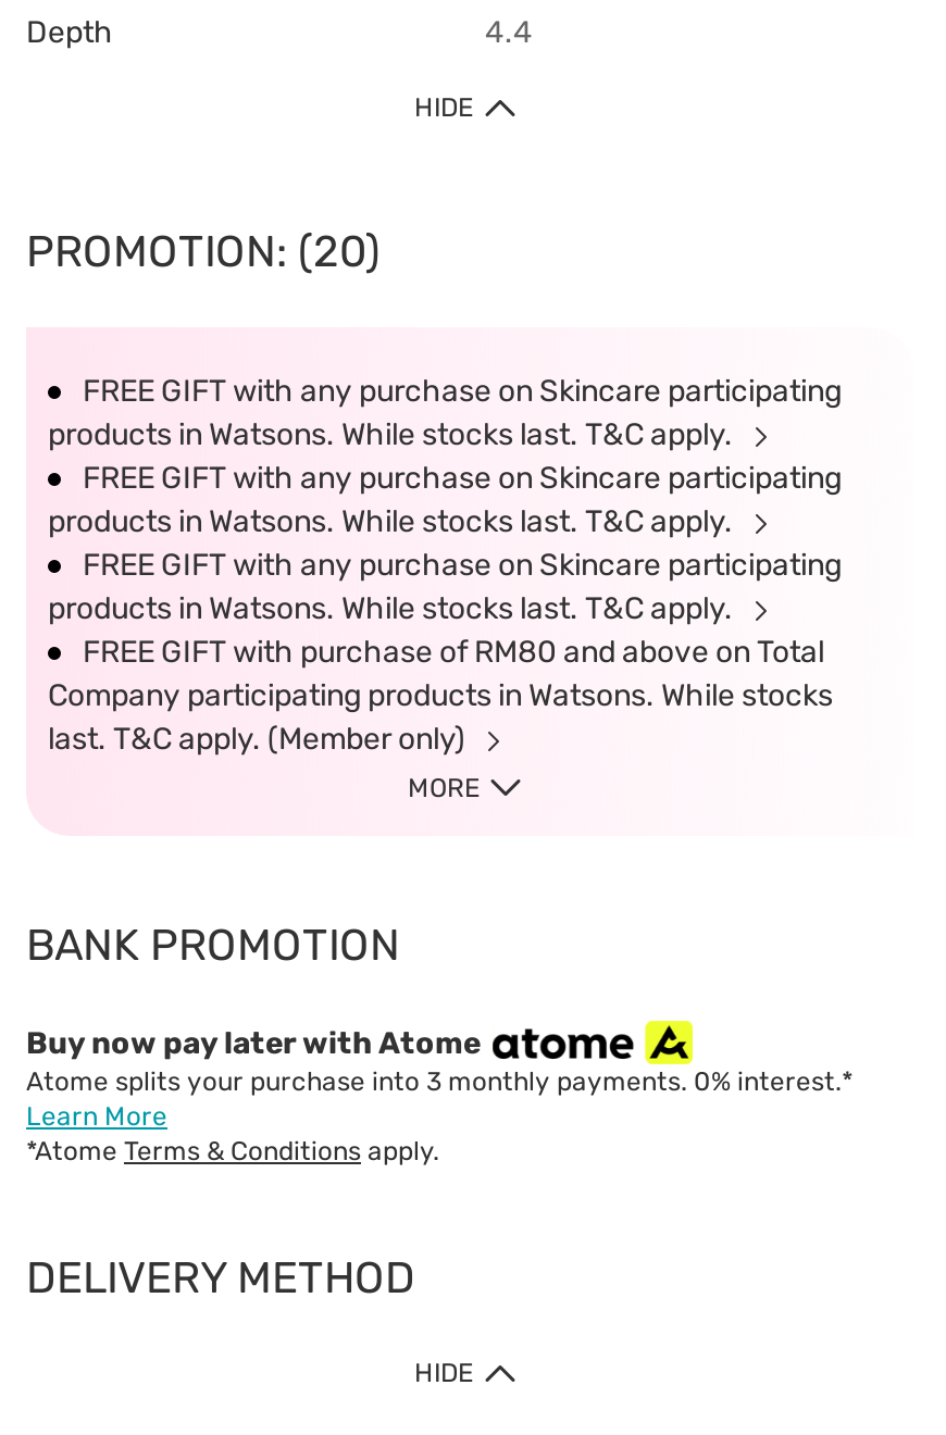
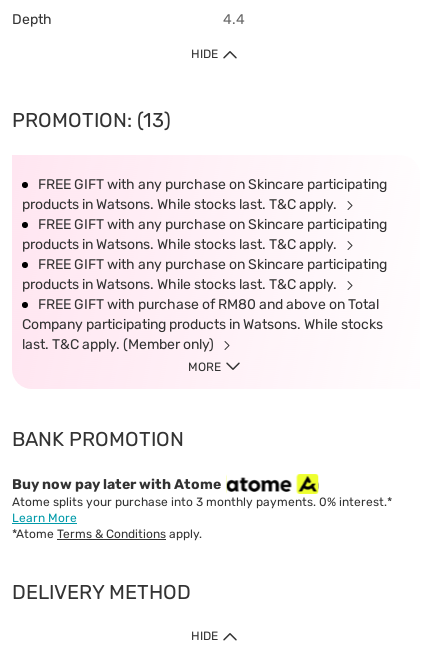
- PROMOTION: (20)
+ PROMOTION: (13)
